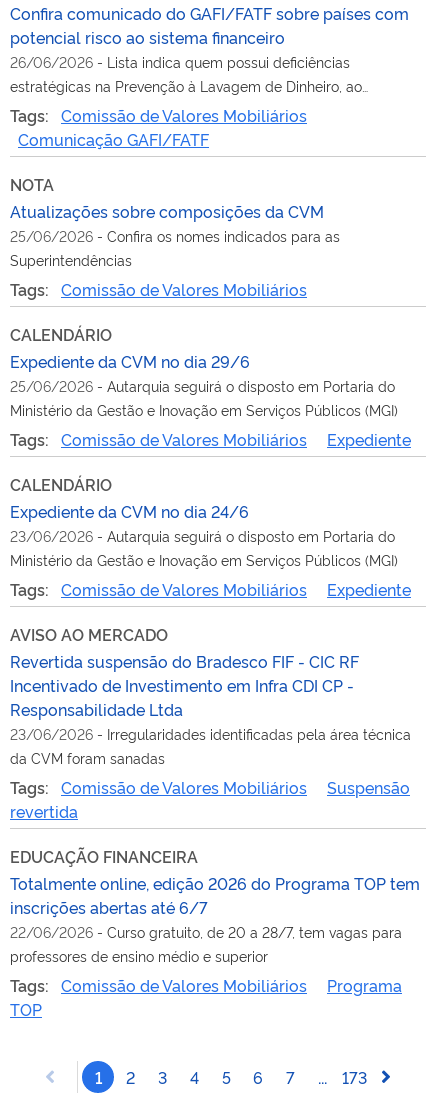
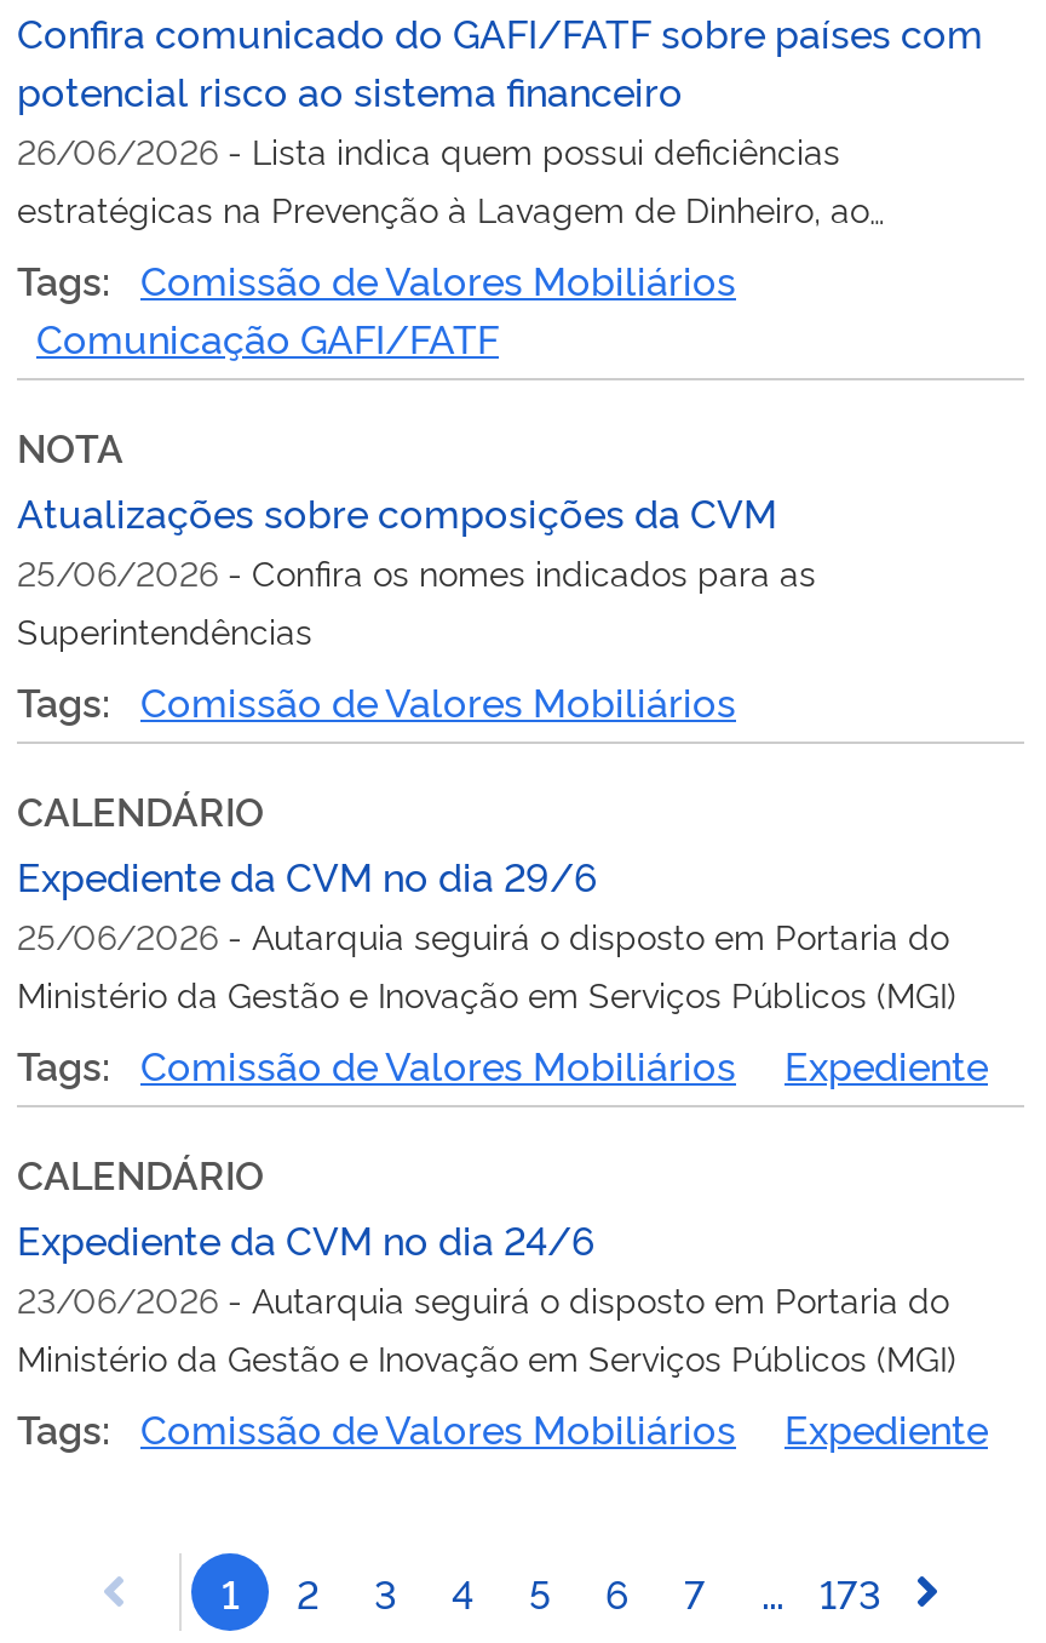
- AVISO AO MERCADO
- Revertida suspensão do Bradesco FIF - CIC RF
- Incentivado de Investimento em Infra CDI CP -
- Responsabilidade Ltda
- 23/06/2026 - Irregularidades identificadas pela área técnica
- da CVM foram sanadas
- Tags: Comissão de Valores Mobiliários
- Suspensão
- revertida
- EDUCAÇÃO FINANCEIRA
- Totalmente online, edição 2026 do Programa TOP tem
- inscrições abertas até 6/7
- 22/06/2026 - Curso gratuito, de 20 a 28/7, tem vagas para
- professores de ensino médio e superior
- Tags: Comissão de Valores Mobiliários
- Programa
- TOP
